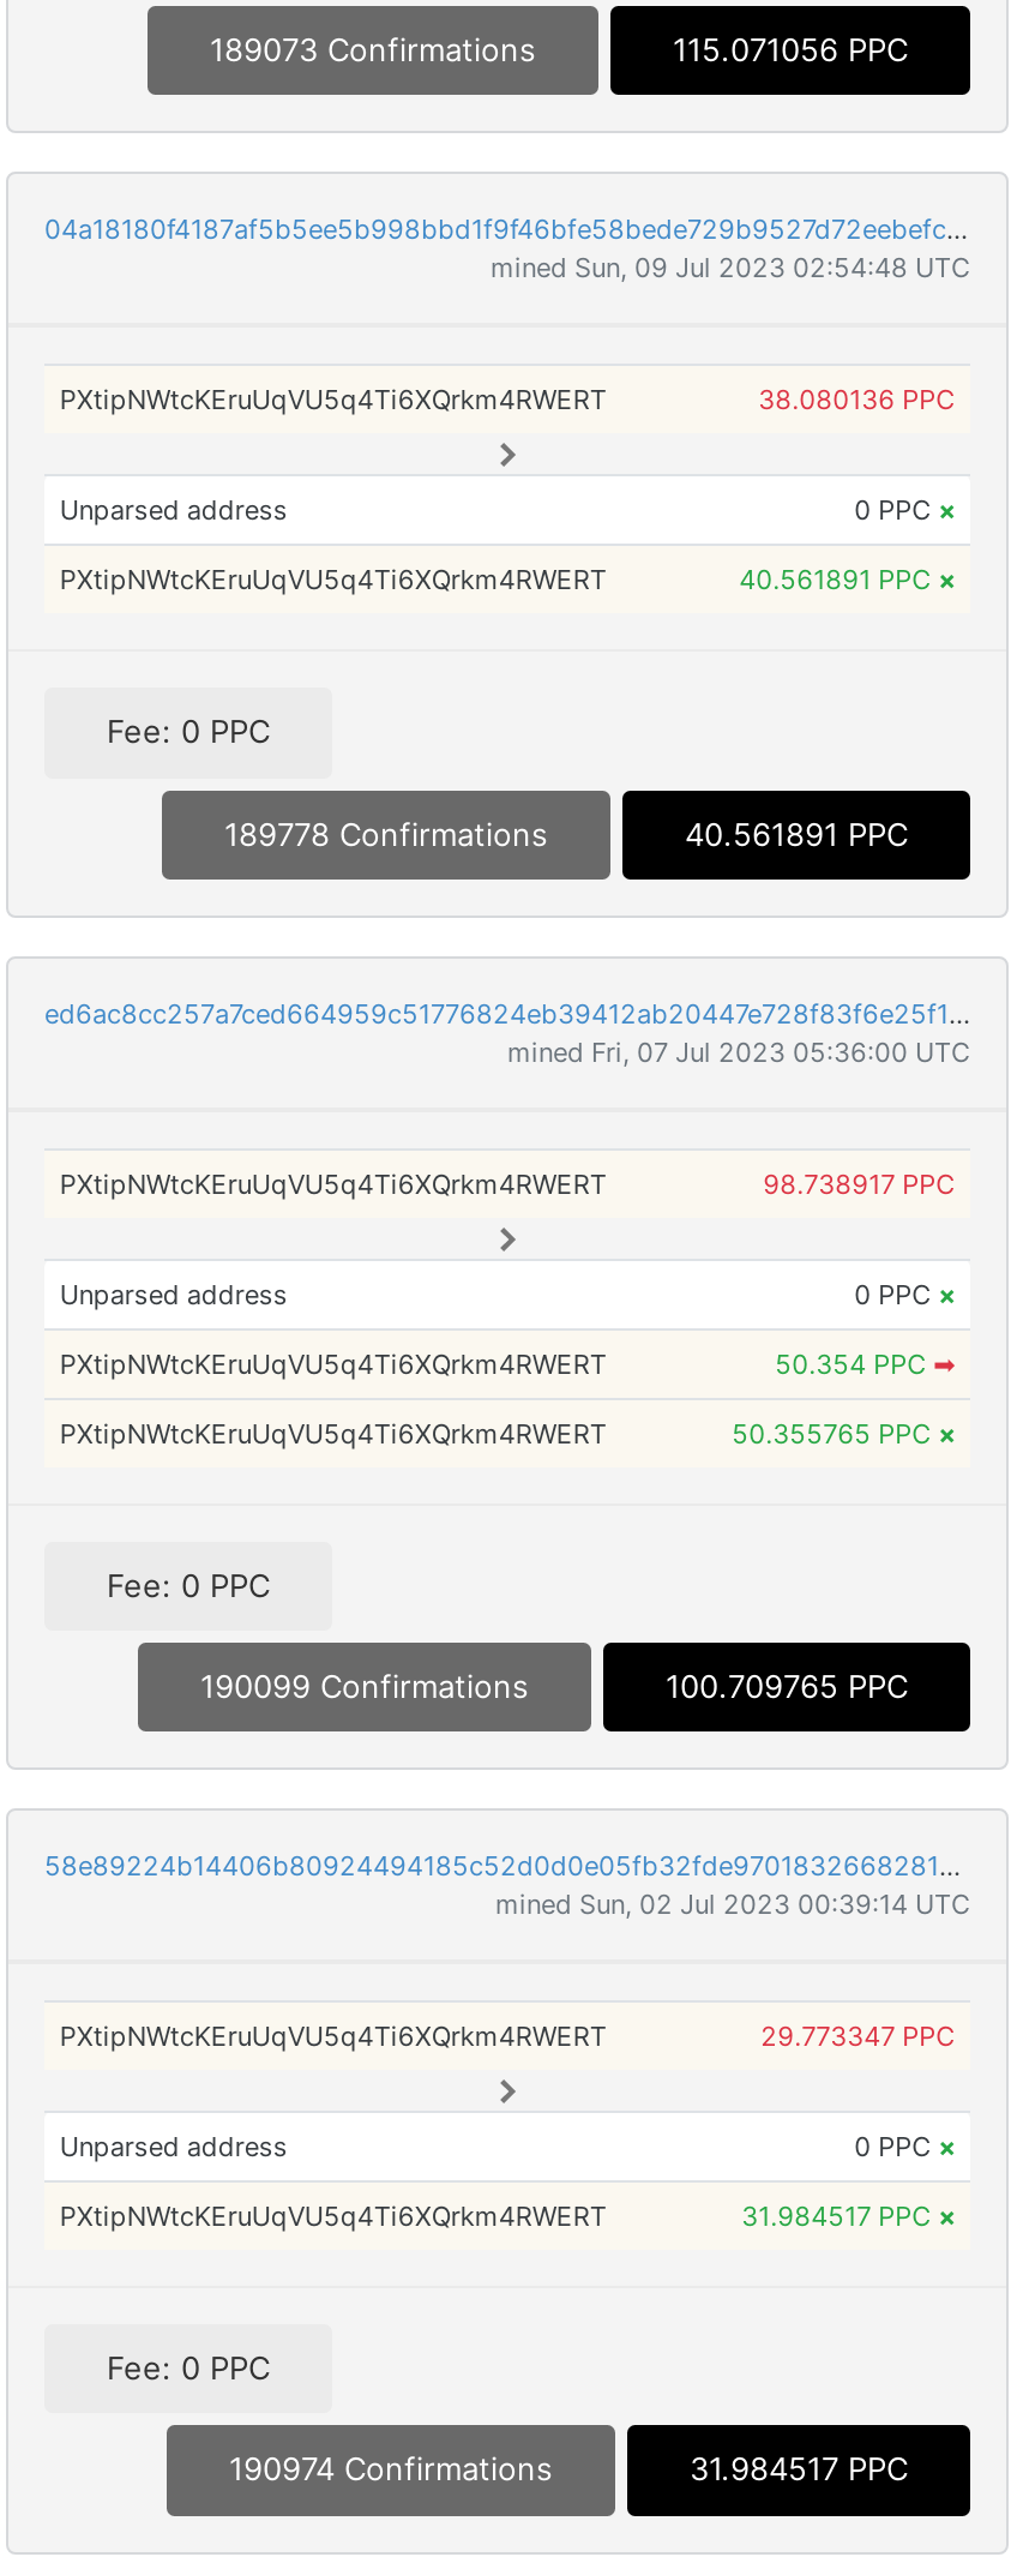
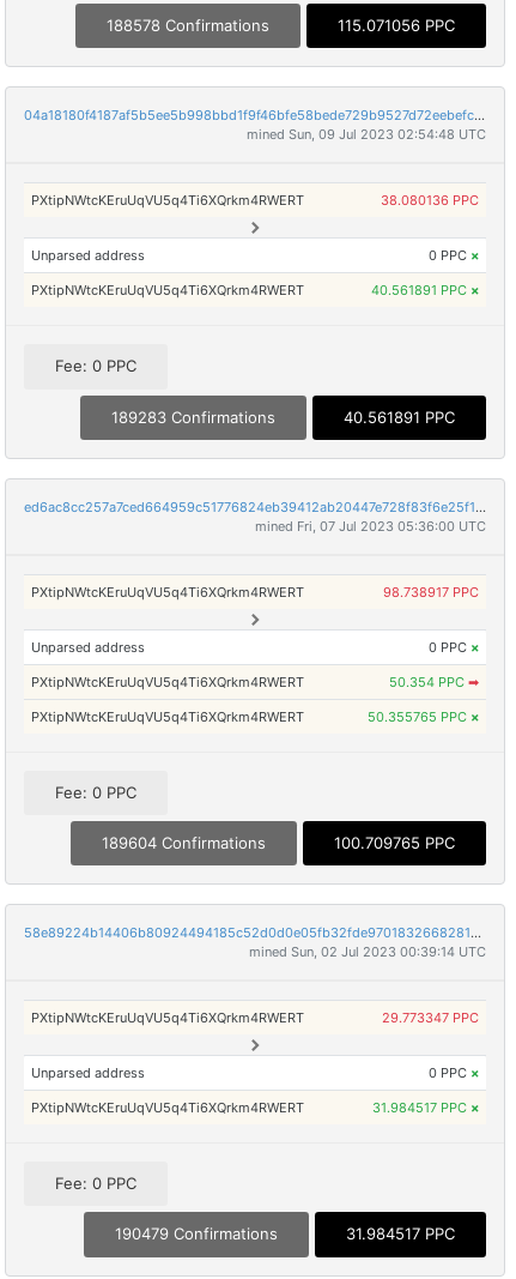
- 189073 Confirmations
+ 188578 Confirmations

- 189778 Confirmations
+ 189283 Confirmations

- 190099 Confirmations
+ 189604 Confirmations

- 190974 Confirmations
+ 190479 Confirmations
